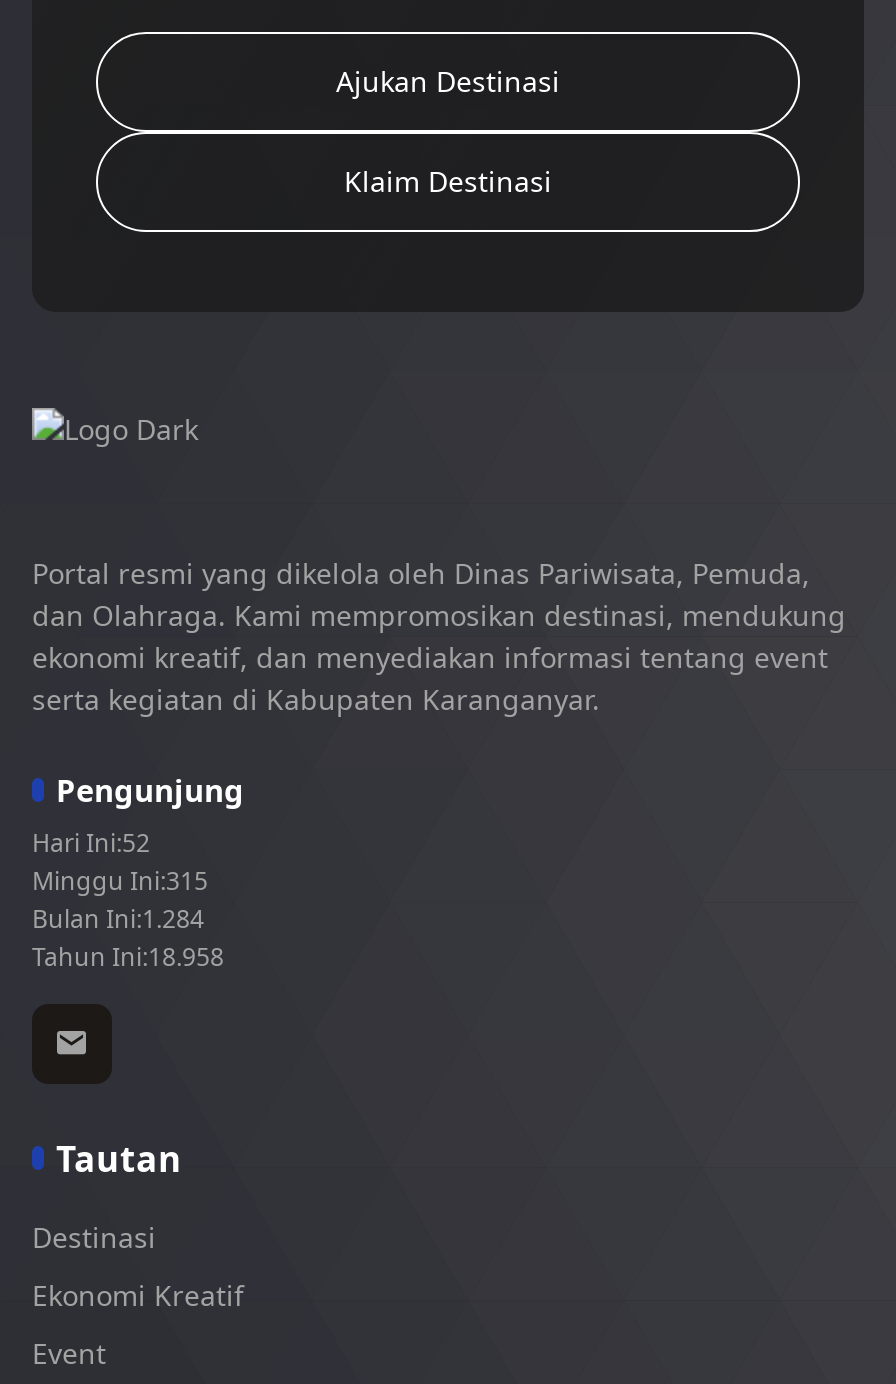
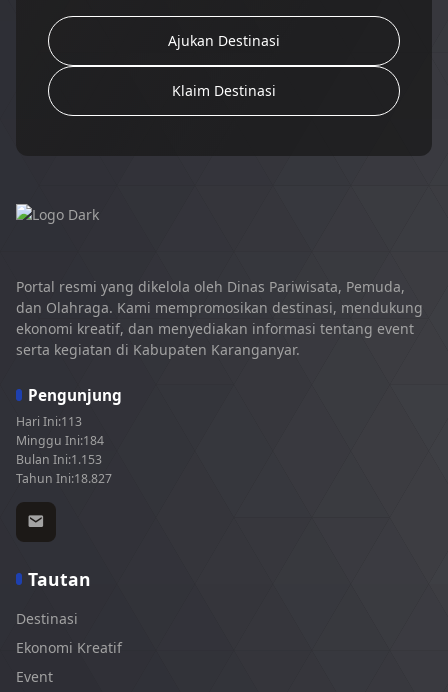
- Hari Ini:52
+ Hari Ini:113

- Minggu Ini:315
+ Minggu Ini:184

- Bulan Ini:1.284
+ Bulan Ini:1.153

- Tahun Ini:18.958
+ Tahun Ini:18.827
